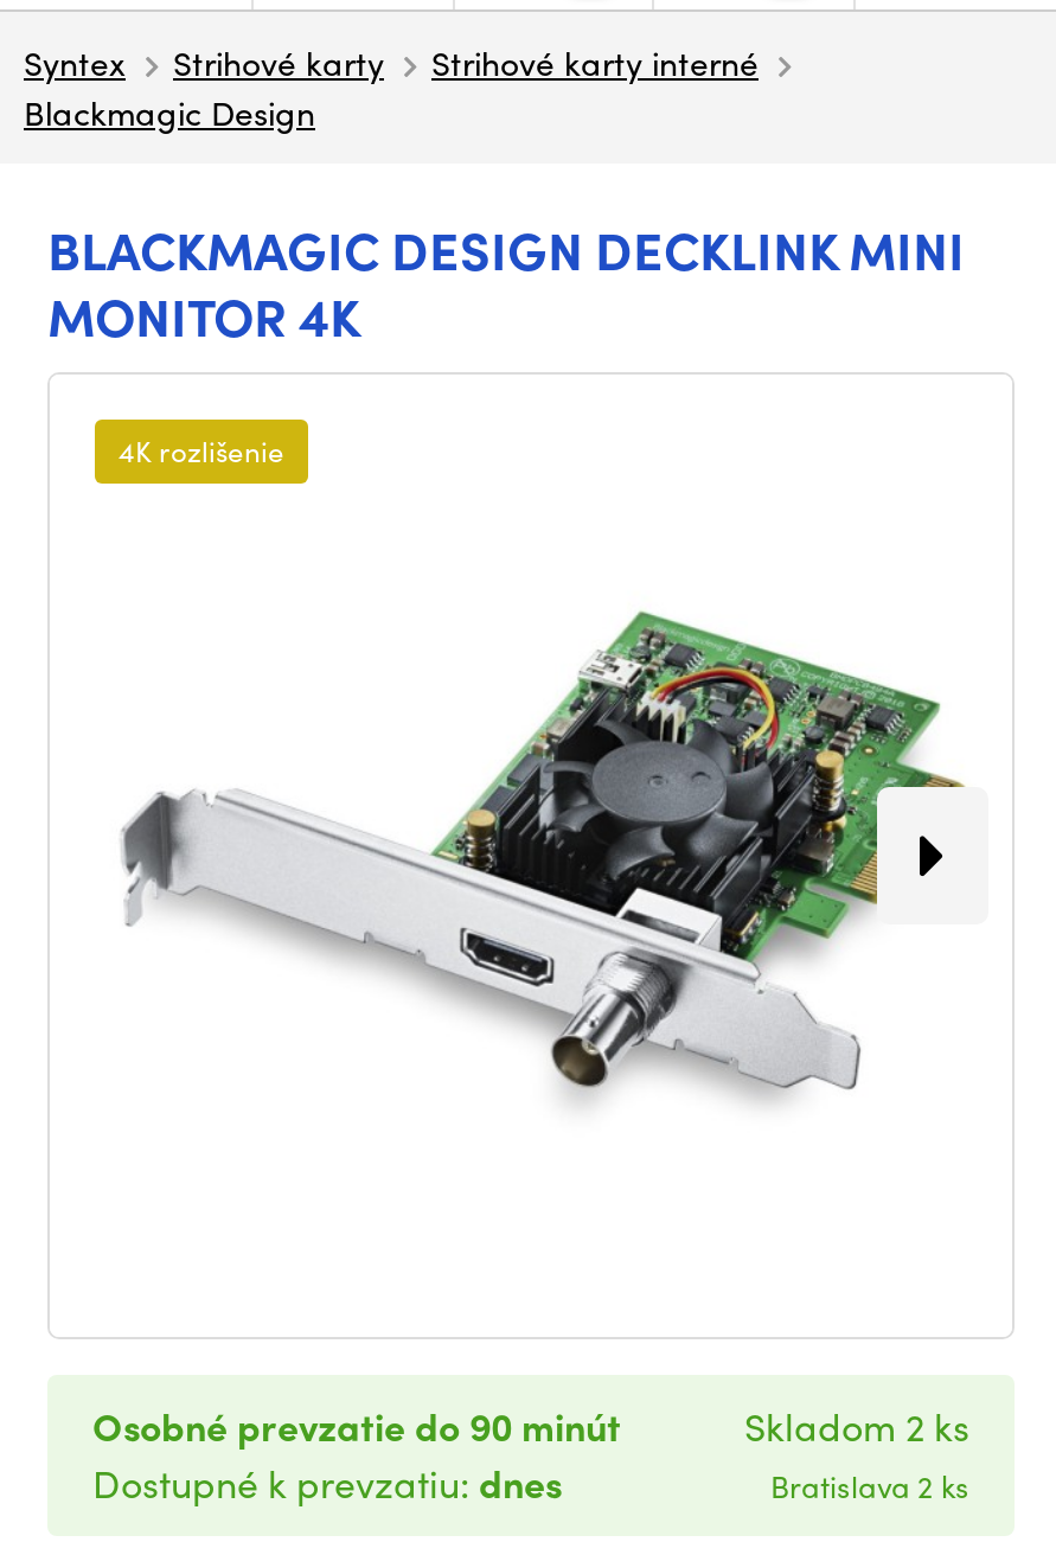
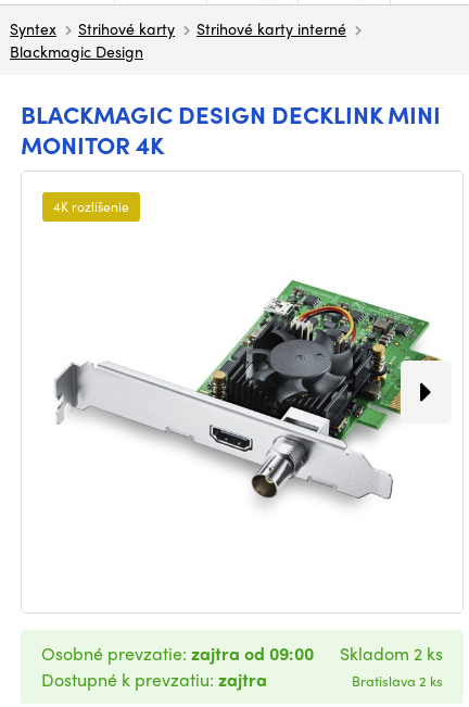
- Osobné prevzatie do 90 minút
+ Osobné prevzatie: zajtra od 09:00

- Dostupné k prevzatiu: dnes
+ Dostupné k prevzatiu: zajtra
